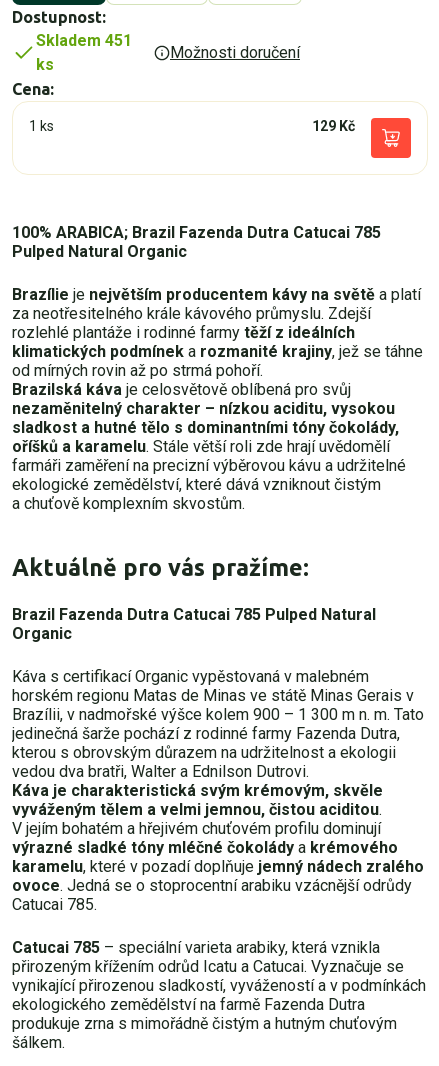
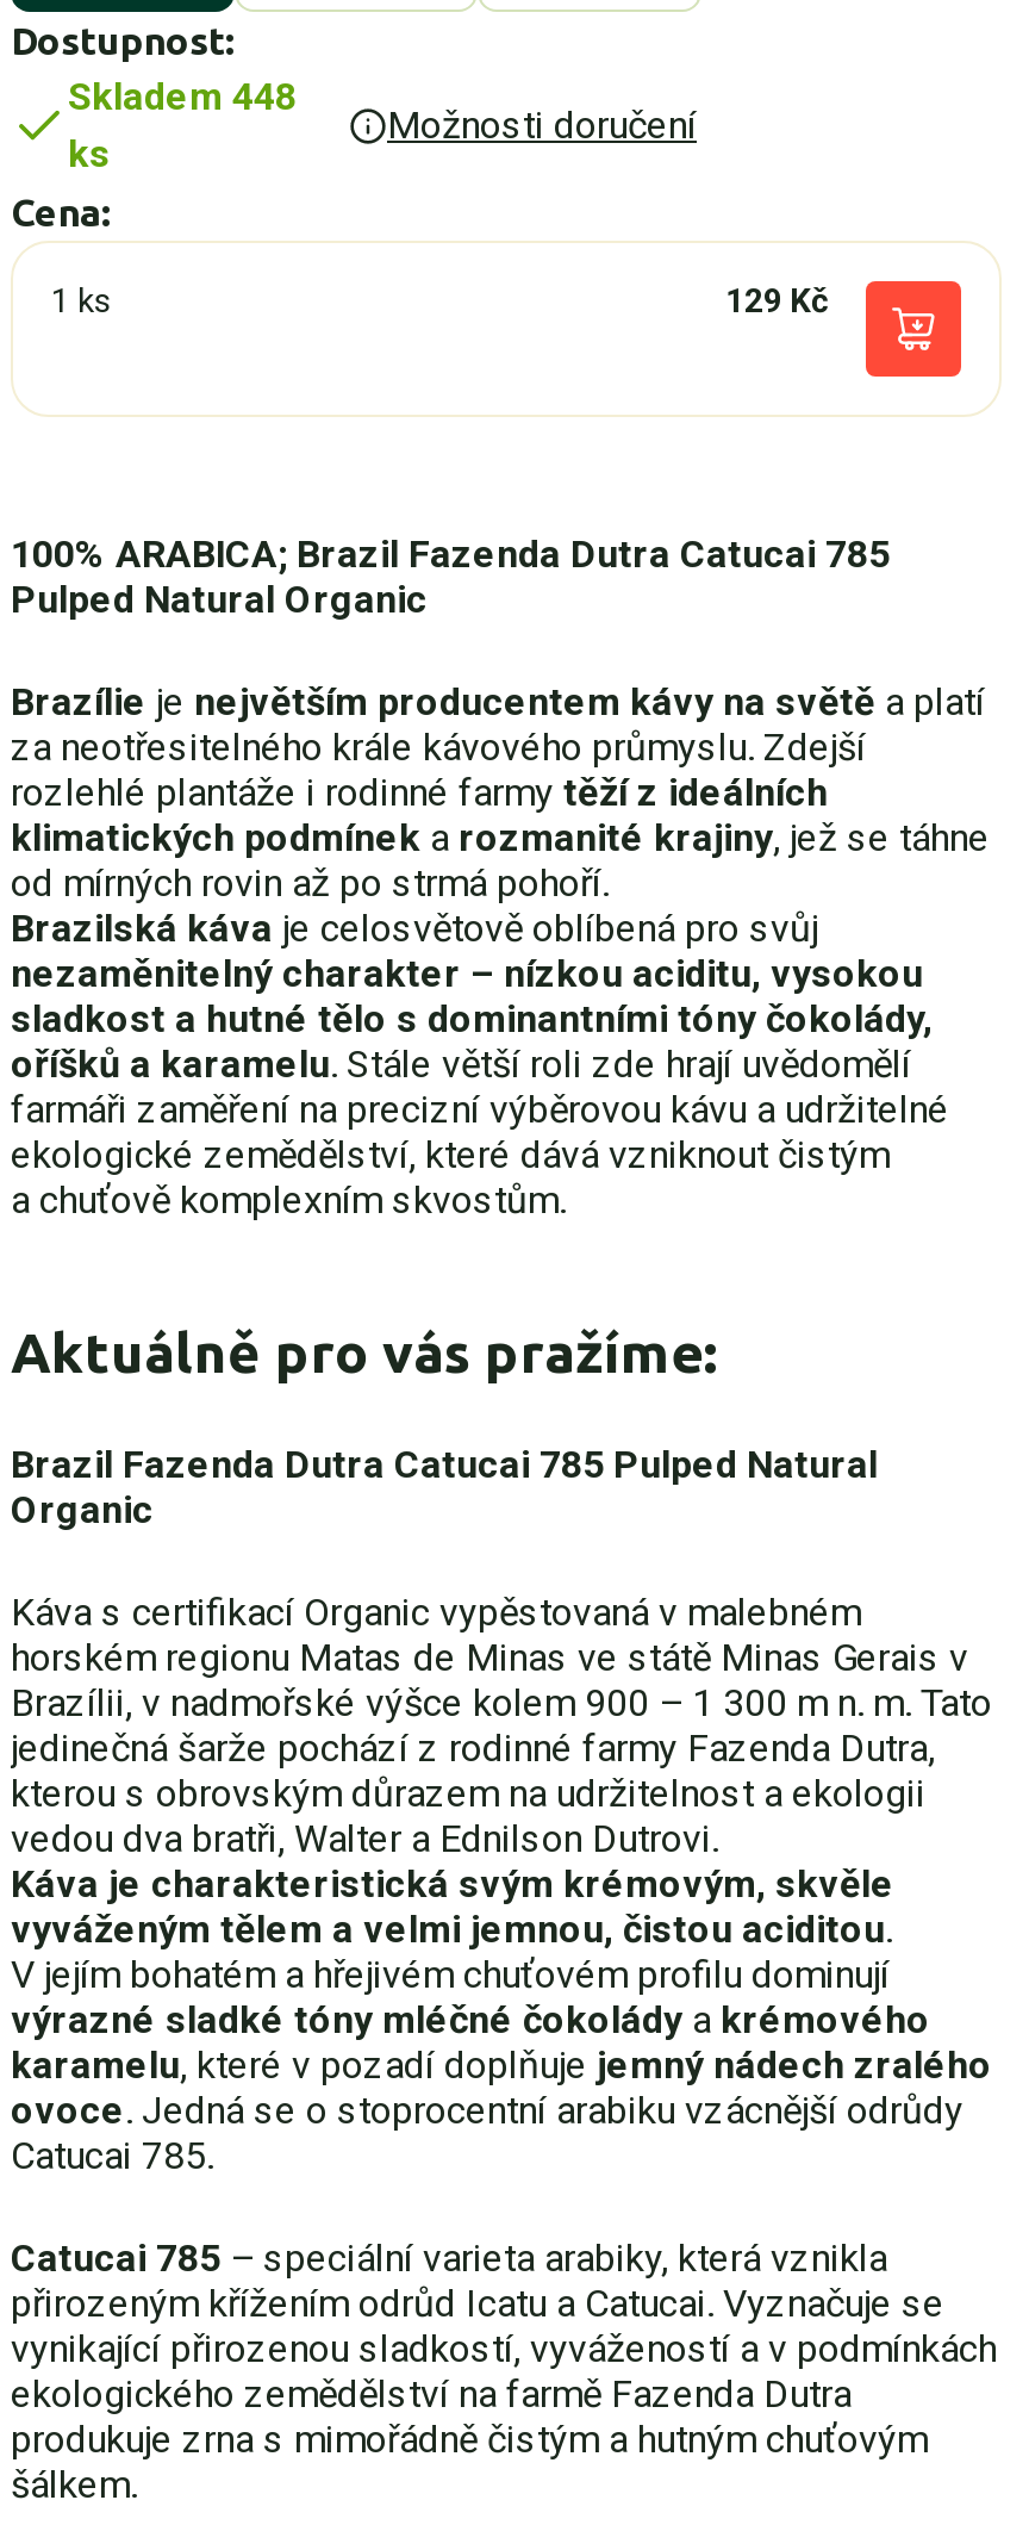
- Skladem 451
+ Skladem 448
